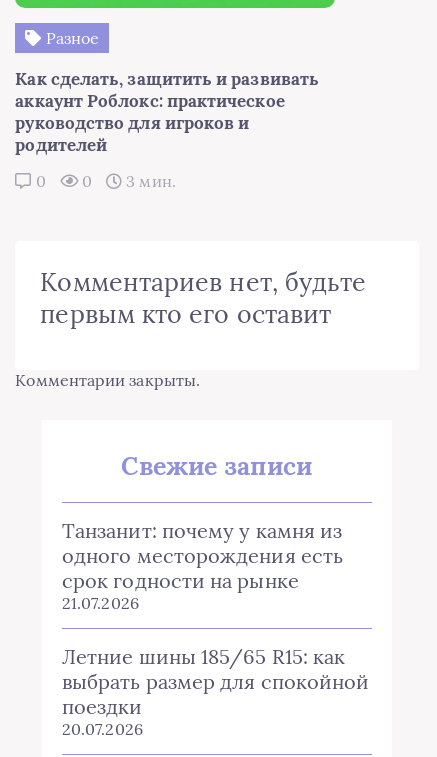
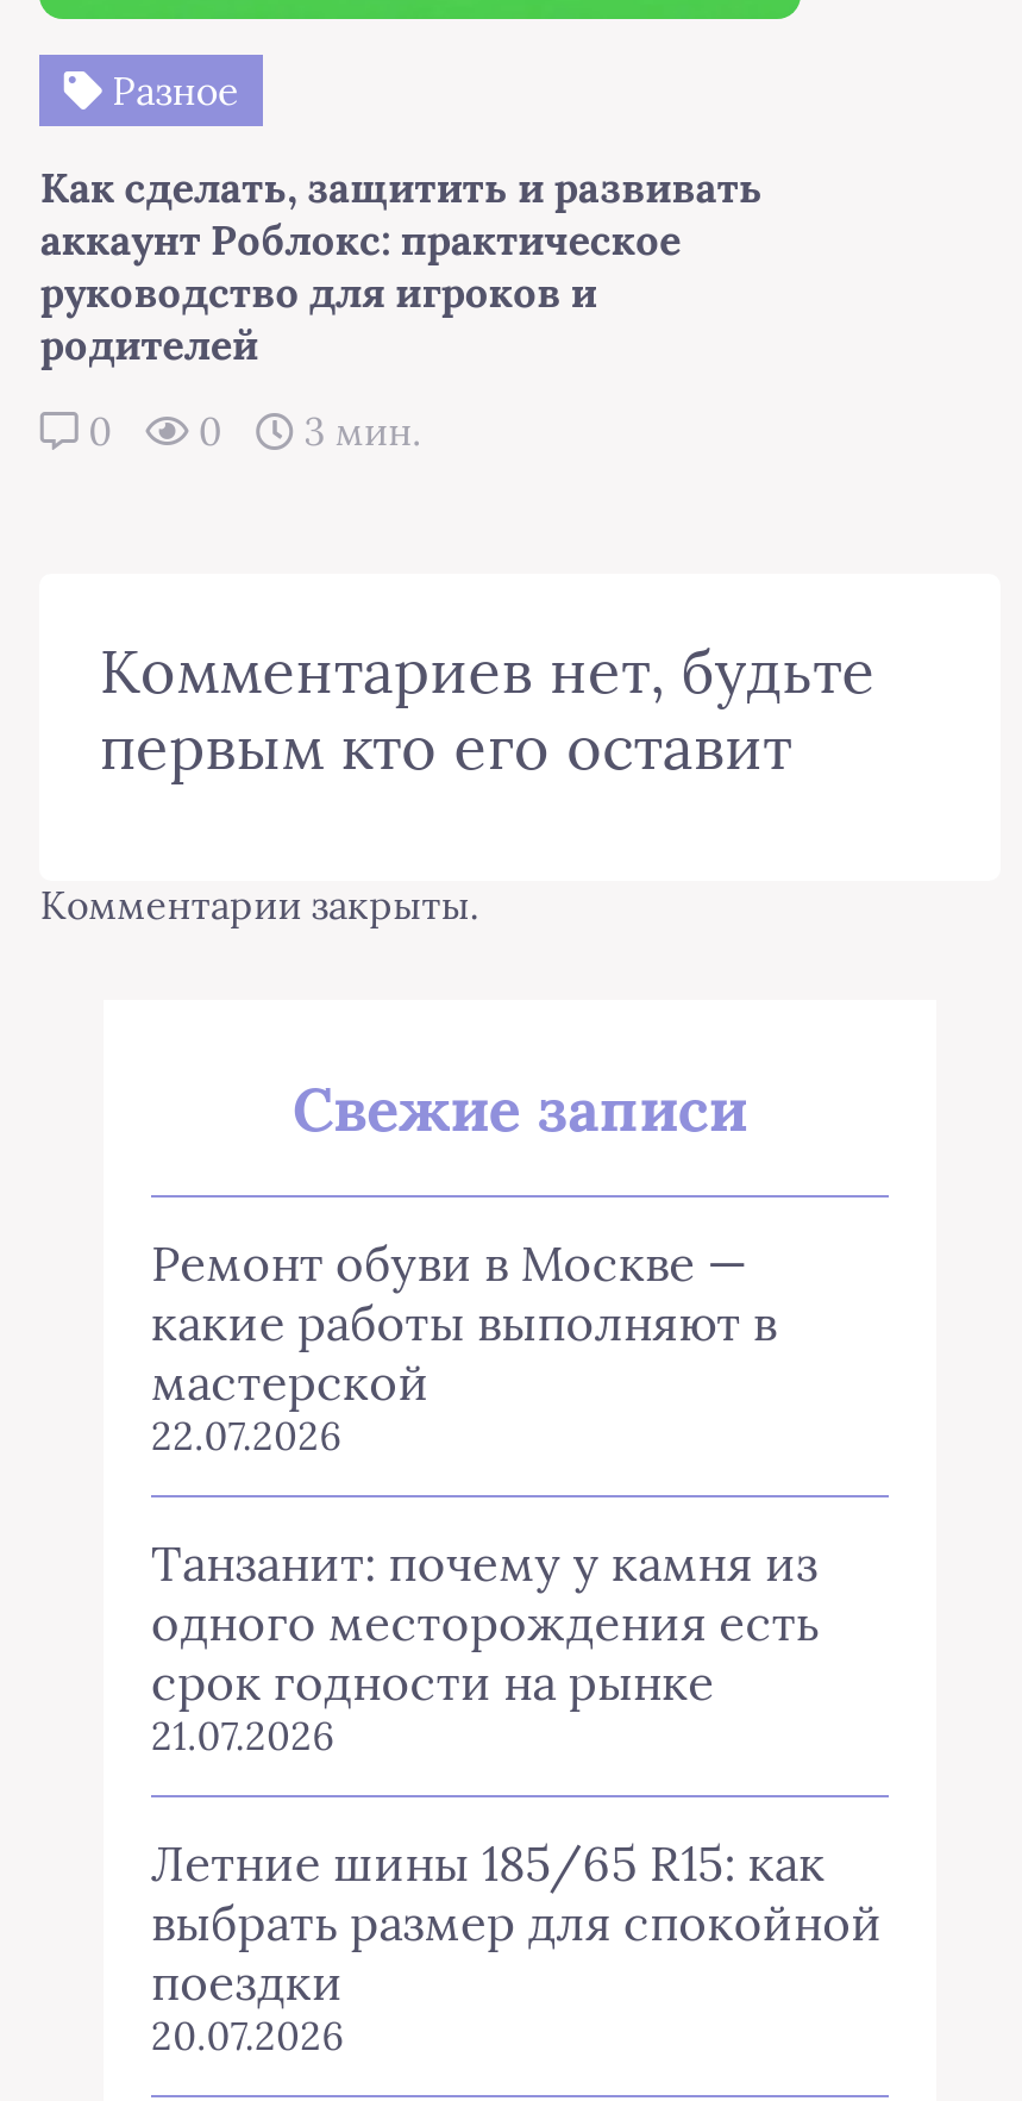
+ Ремонт обуви в Москве —
+ какие работы выполняют в
+ мастерской
+ 22.07.2026
